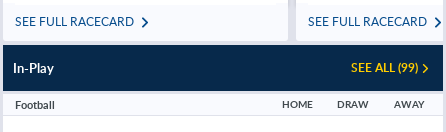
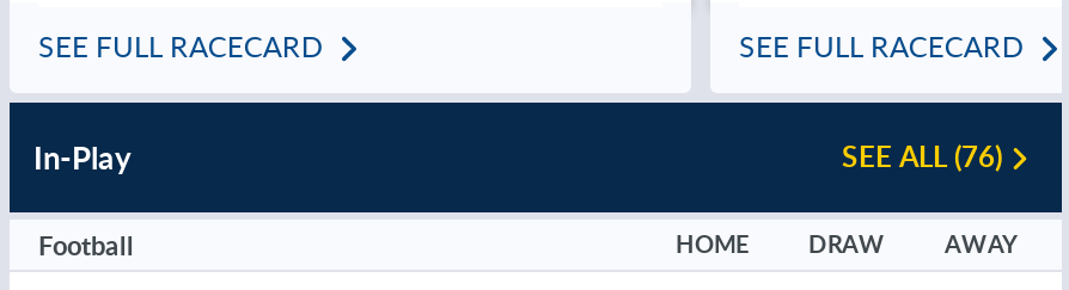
- SEE ALL (99)
+ SEE ALL (76)
